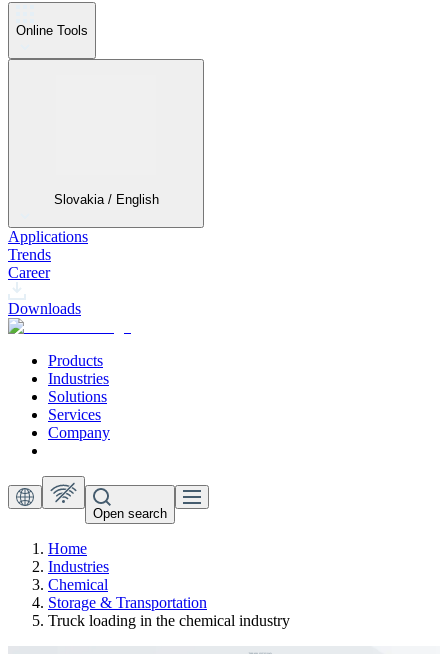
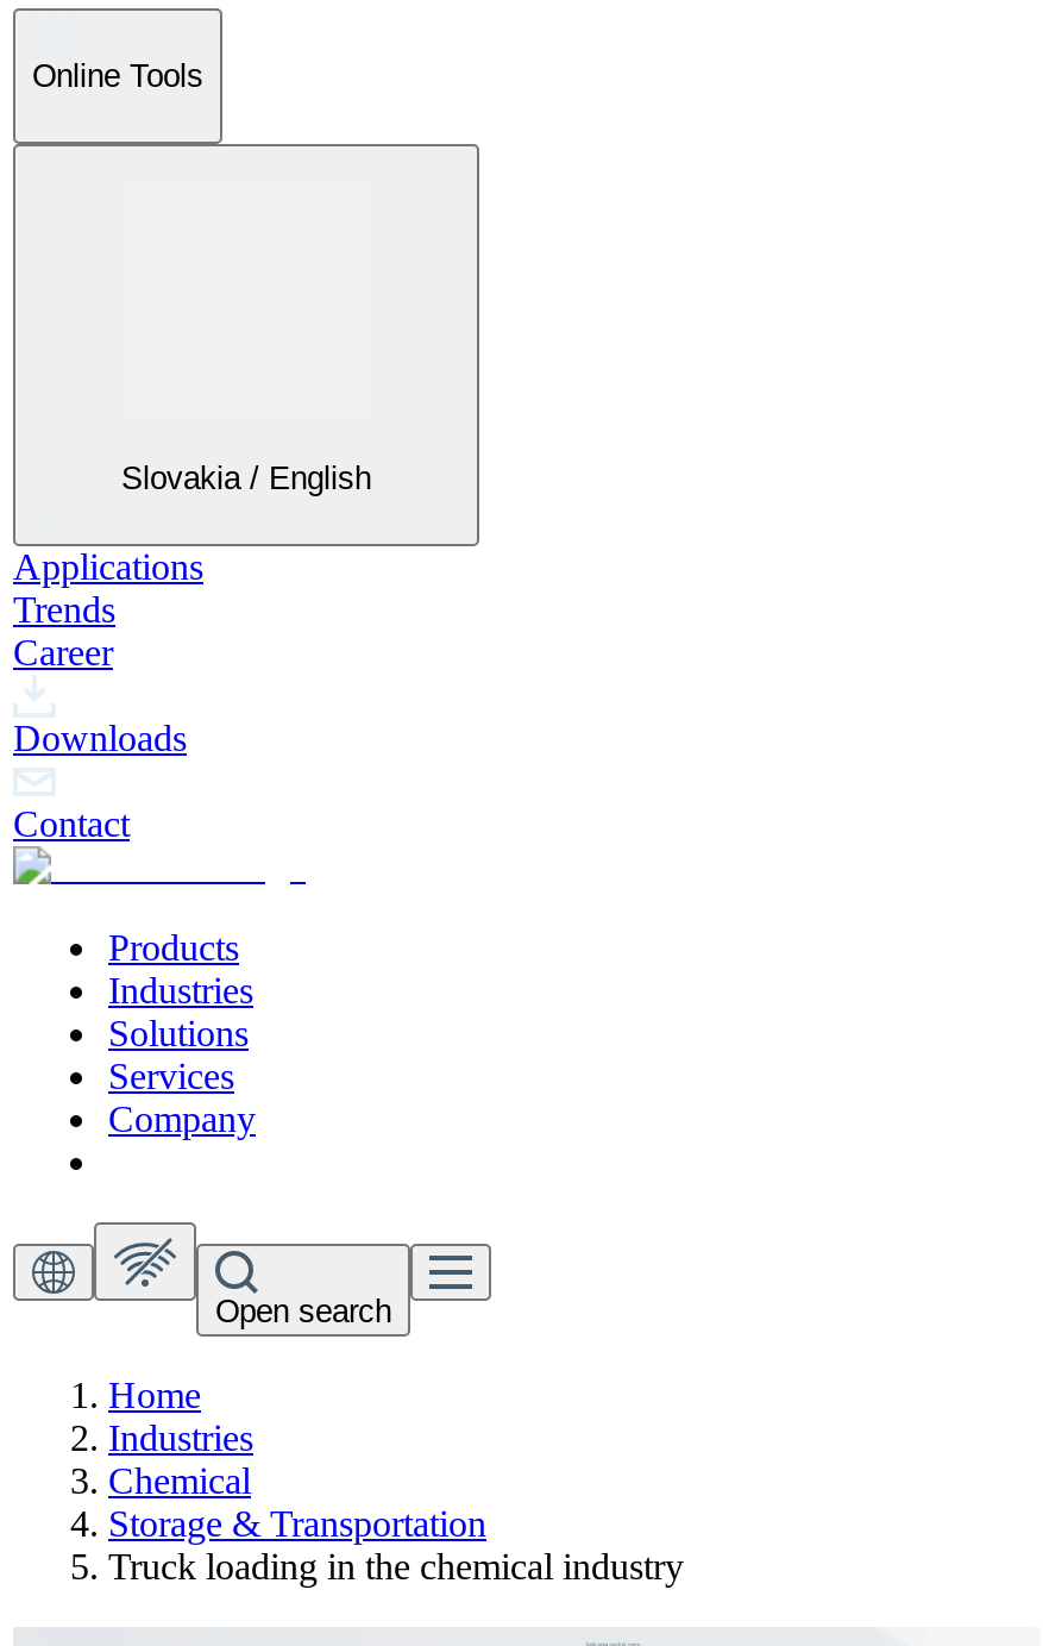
+ Contact
